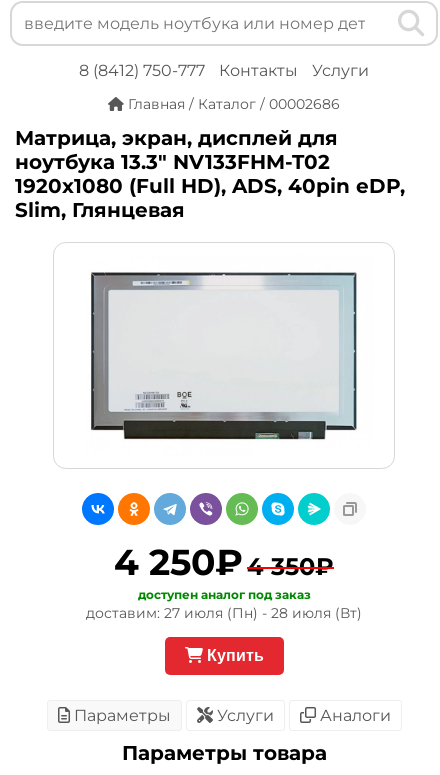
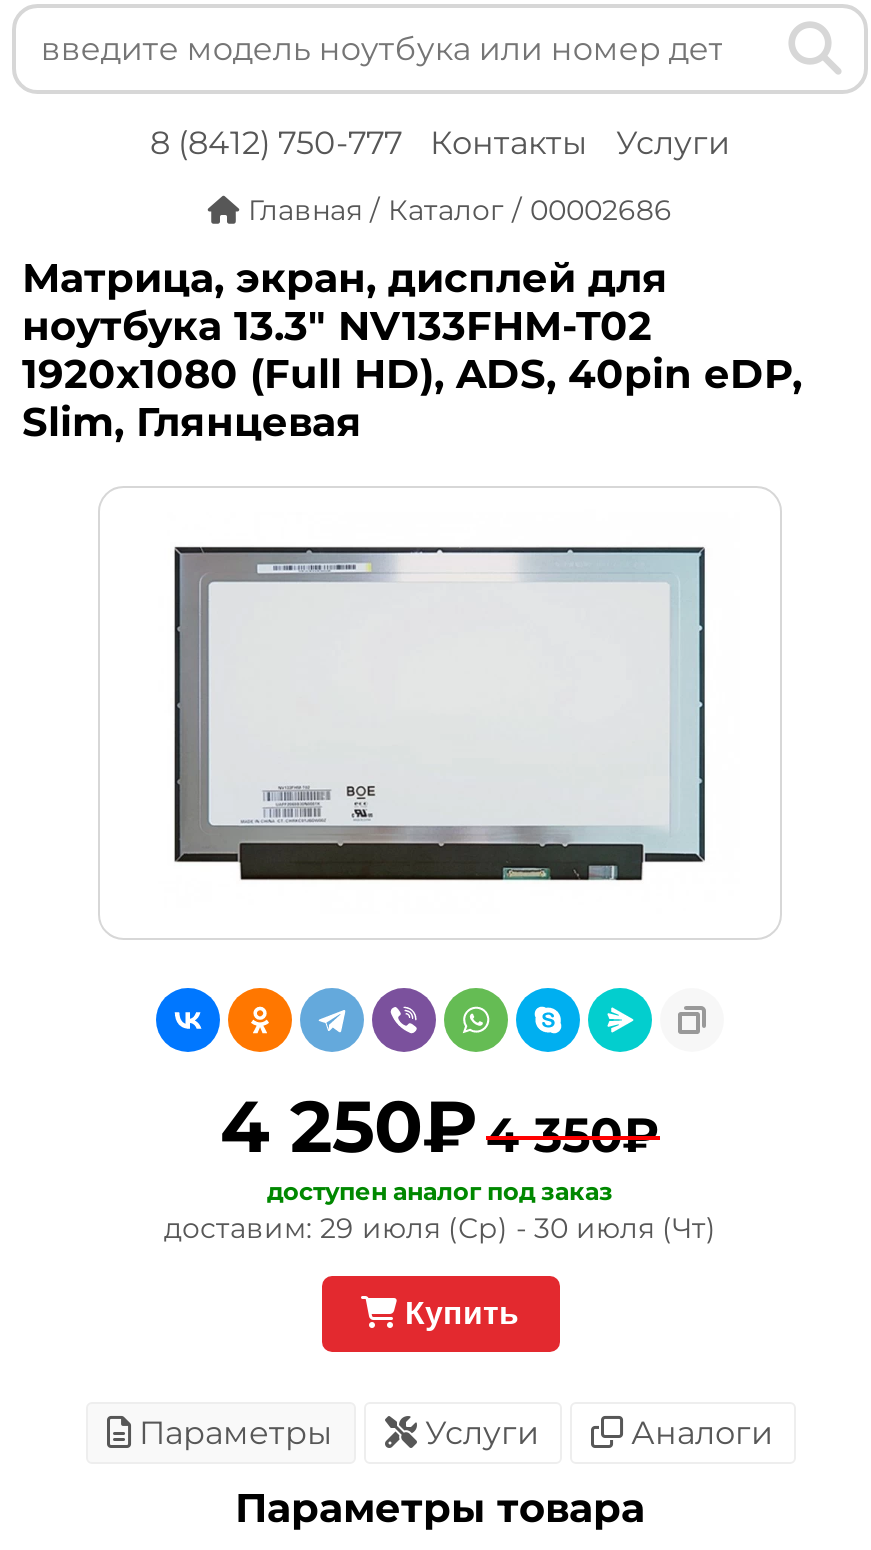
- доставим: 27 июля (Пн) - 28 июля (Вт)
+ доставим: 29 июля (Ср) - 30 июля (Чт)
